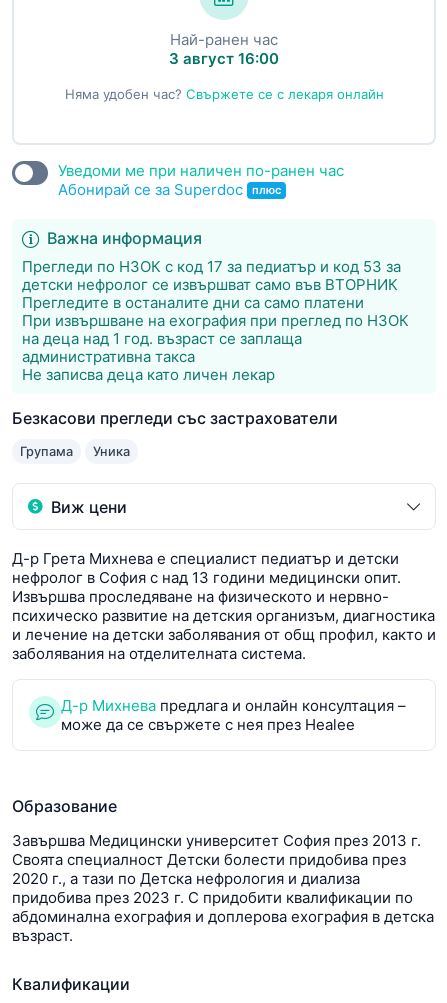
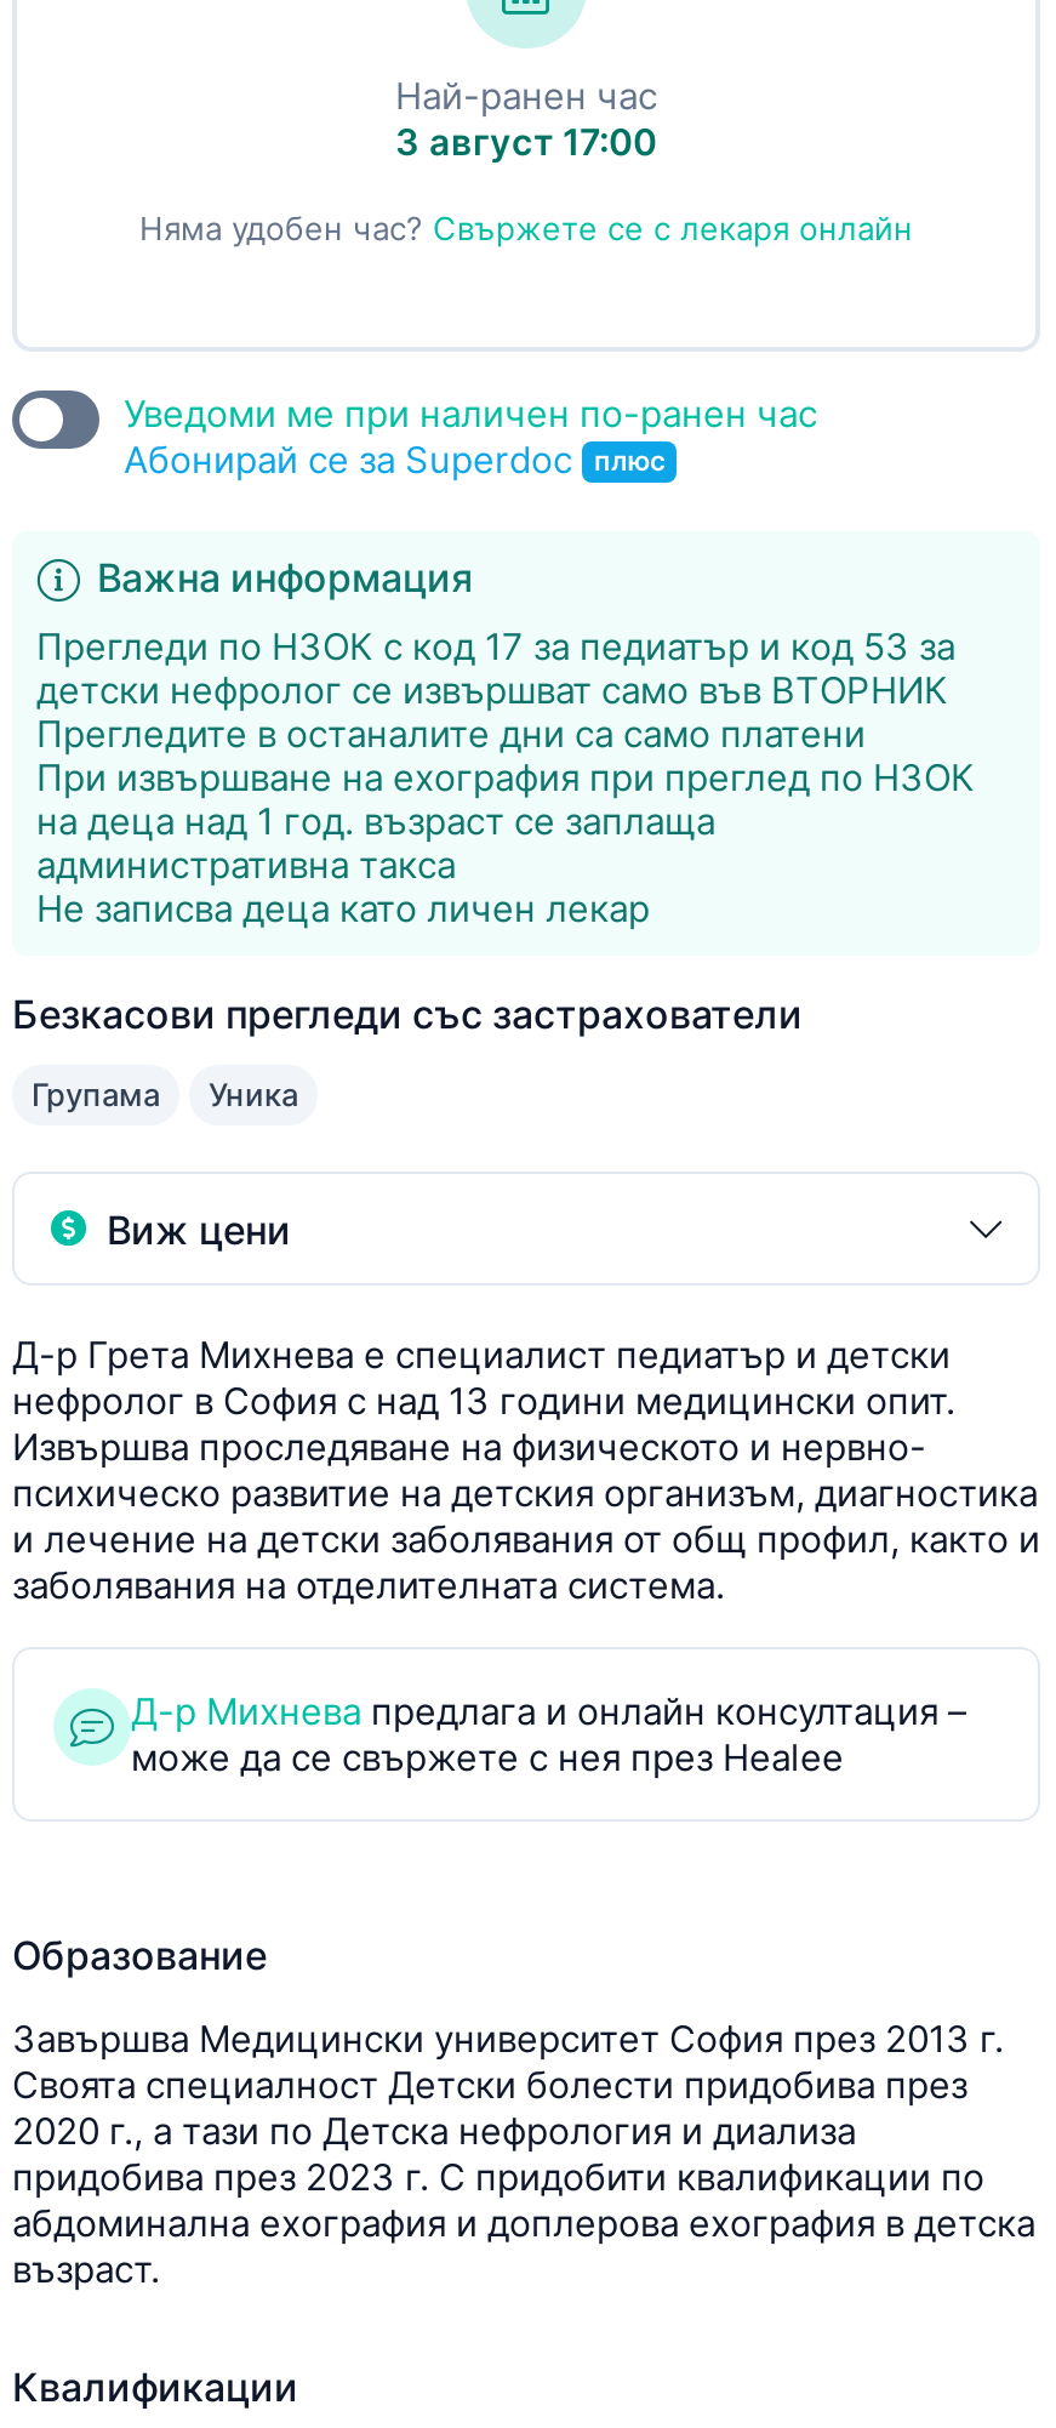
- 3 август 16:00
+ 3 август 17:00
